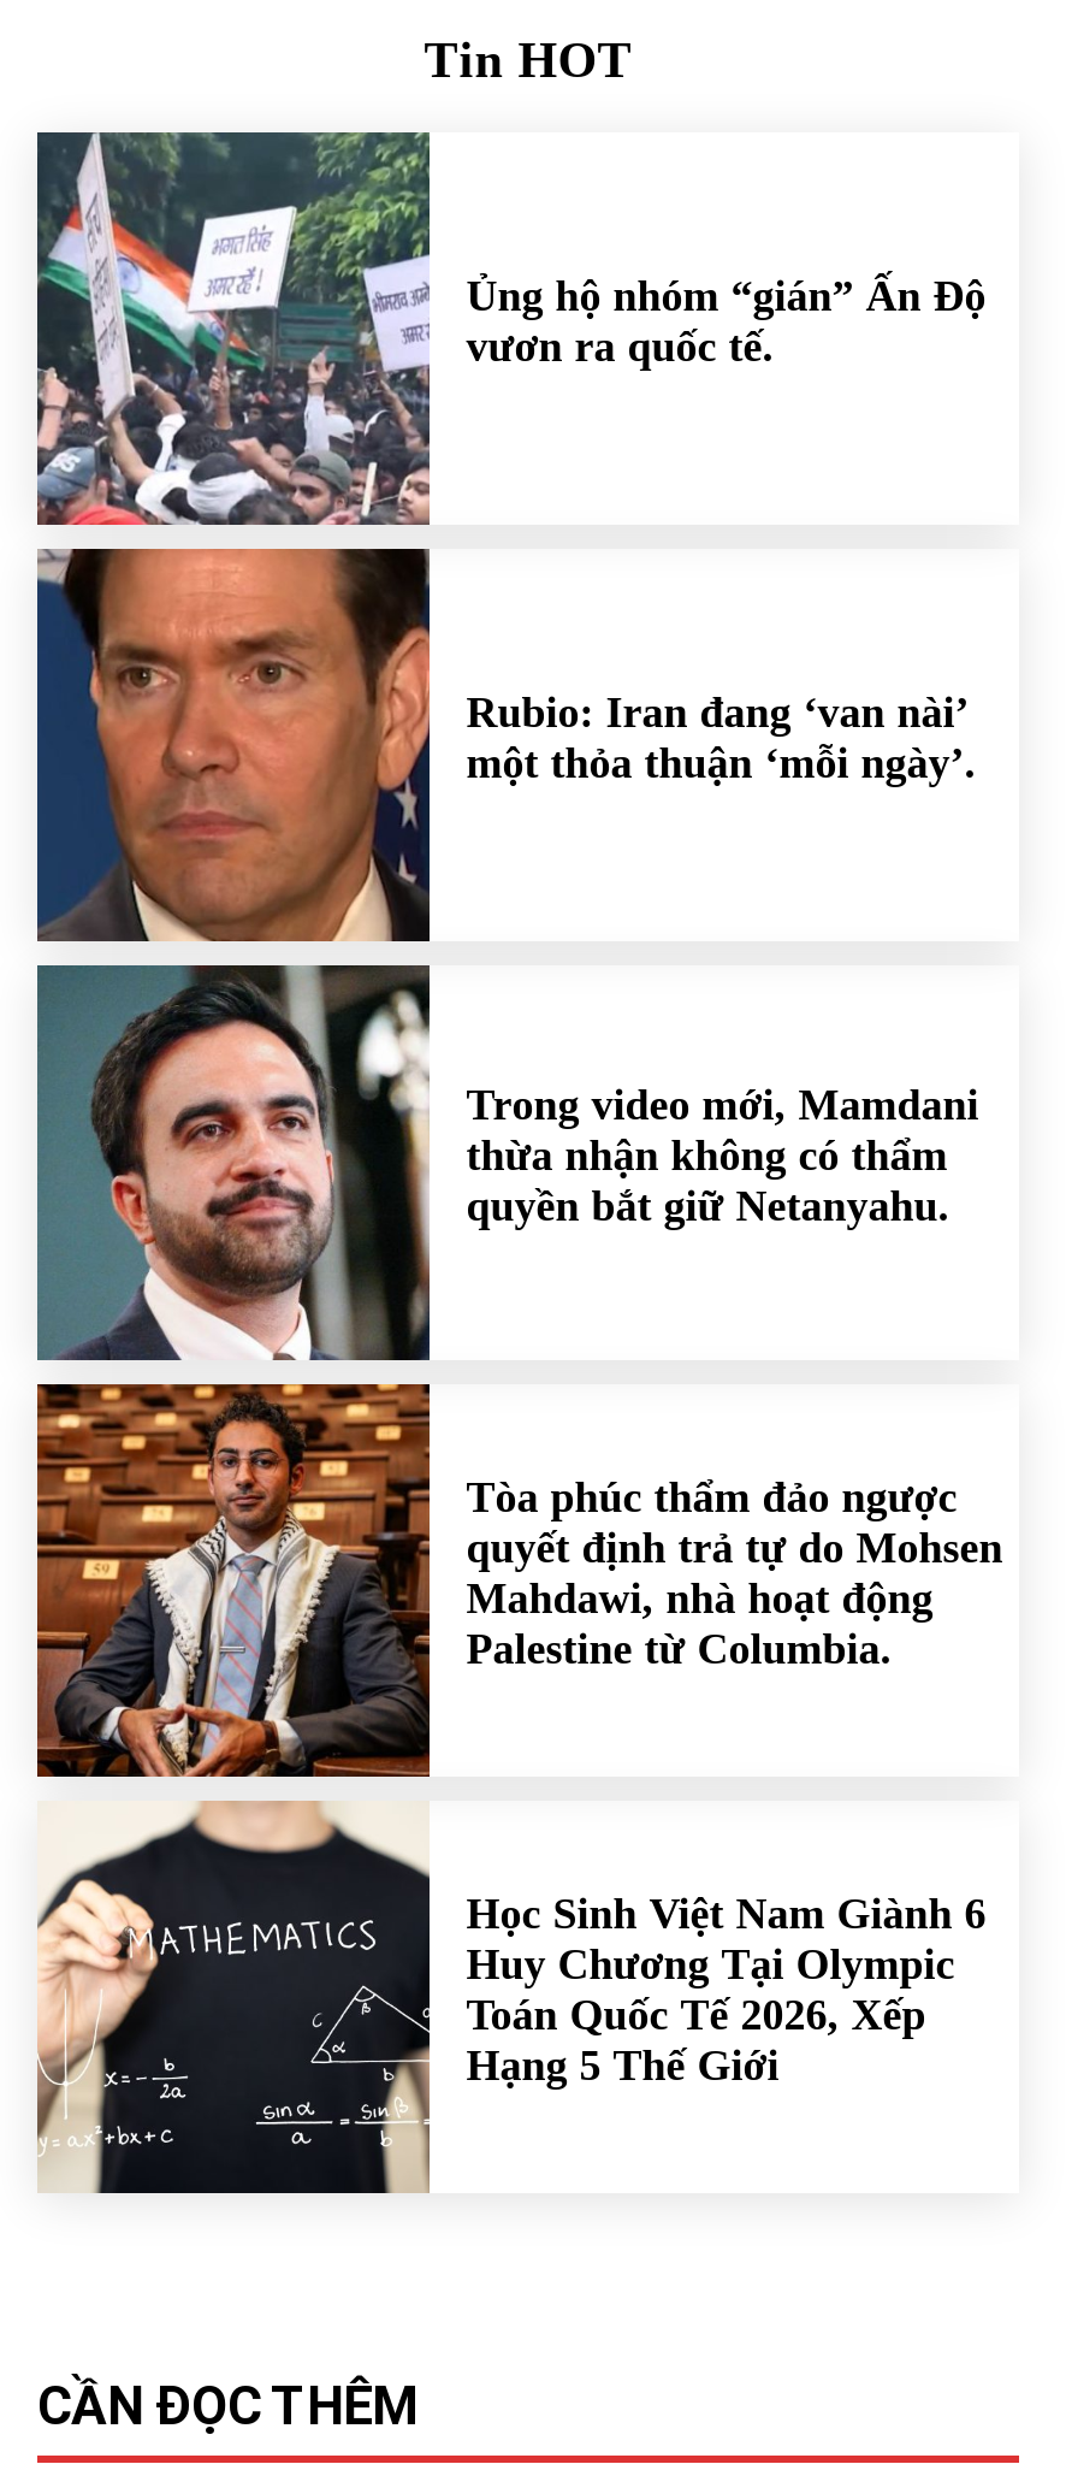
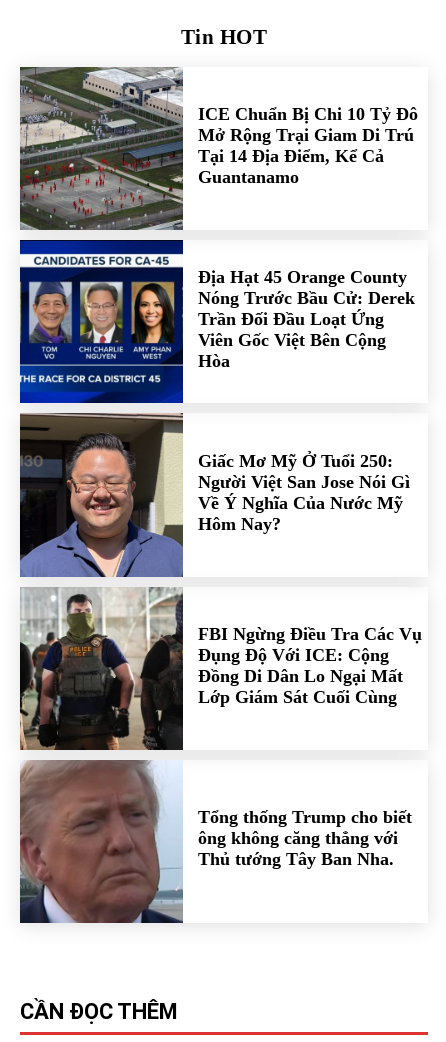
- [image]
- Ủng hộ nhóm “gián” Ấn Độ
- vươn ra quốc tế.
+ [image]
+ ICE Chuẩn Bị Chi 10 Tỷ Đô
+ Mở Rộng Trại Giam Di Trú
+ Tại 14 Địa Điểm, Kể Cả
+ Guantanamo

- [image]
- Rubio: Iran đang ‘van nài’
- một thỏa thuận ‘mỗi ngày’.
+ [image]
+ Địa Hạt 45 Orange County
+ Nóng Trước Bầu Cử: Derek
+ Trần Đối Đầu Loạt Ứng
+ Viên Gốc Việt Bên Cộng
+ Hòa

- [image]
- Trong video mới, Mamdani
- thừa nhận không có thẩm
- quyền bắt giữ Netanyahu.
+ [image]
+ Giấc Mơ Mỹ Ở Tuổi 250:
+ Người Việt San Jose Nói Gì
+ Về Ý Nghĩa Của Nước Mỹ
+ Hôm Nay?

- [image]
- Tòa phúc thẩm đảo ngược
- quyết định trả tự do Mohsen
- Mahdawi, nhà hoạt động
- Palestine từ Columbia.
+ [image]
+ FBI Ngừng Điều Tra Các Vụ
+ Đụng Độ Với ICE: Cộng
+ Đồng Di Dân Lo Ngại Mất
+ Lớp Giám Sát Cuối Cùng

- [image]
- Học Sinh Việt Nam Giành 6
- Huy Chương Tại Olympic
- Toán Quốc Tế 2026, Xếp
- Hạng 5 Thế Giới
+ [image]
+ Tổng thống Trump cho biết
+ ông không căng thẳng với
+ Thủ tướng Tây Ban Nha.
